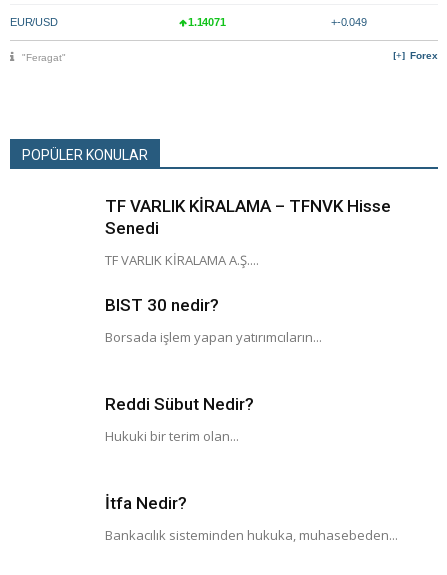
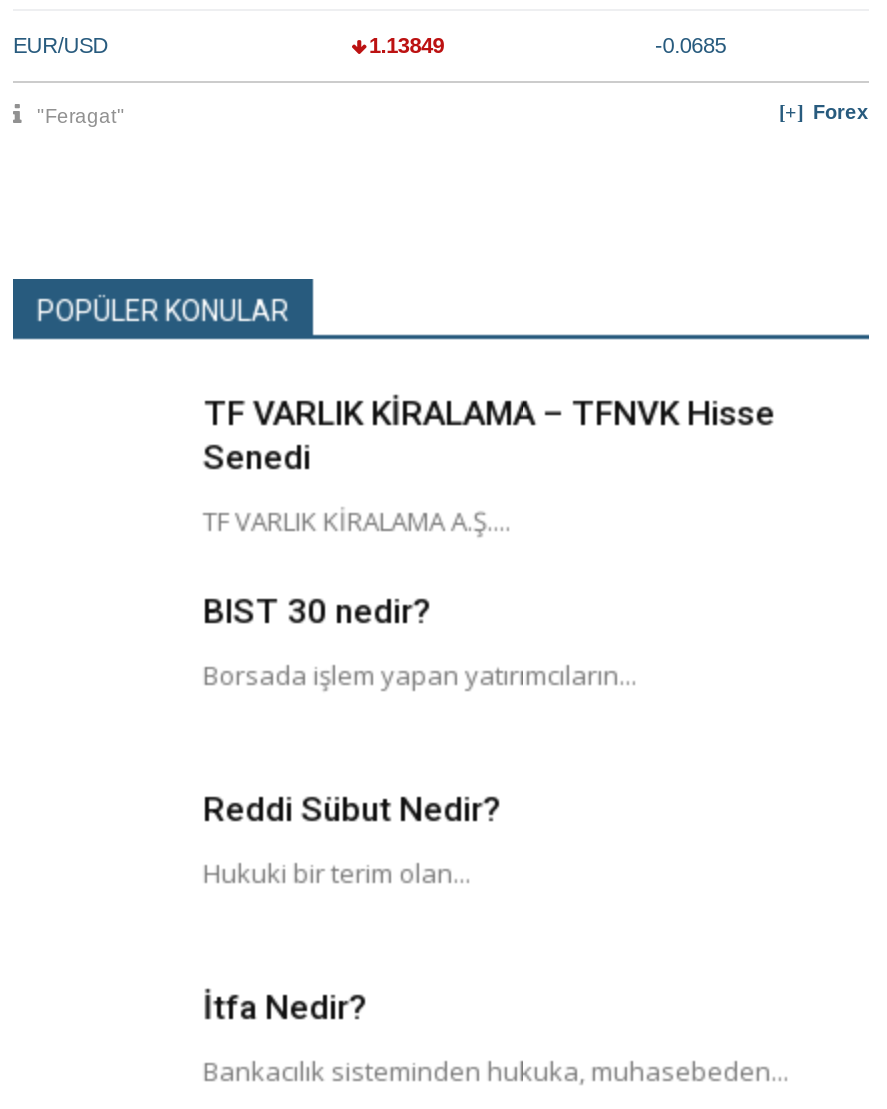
- 1.14071
+ 1.13849

- +-0.049
+ -0.0685
